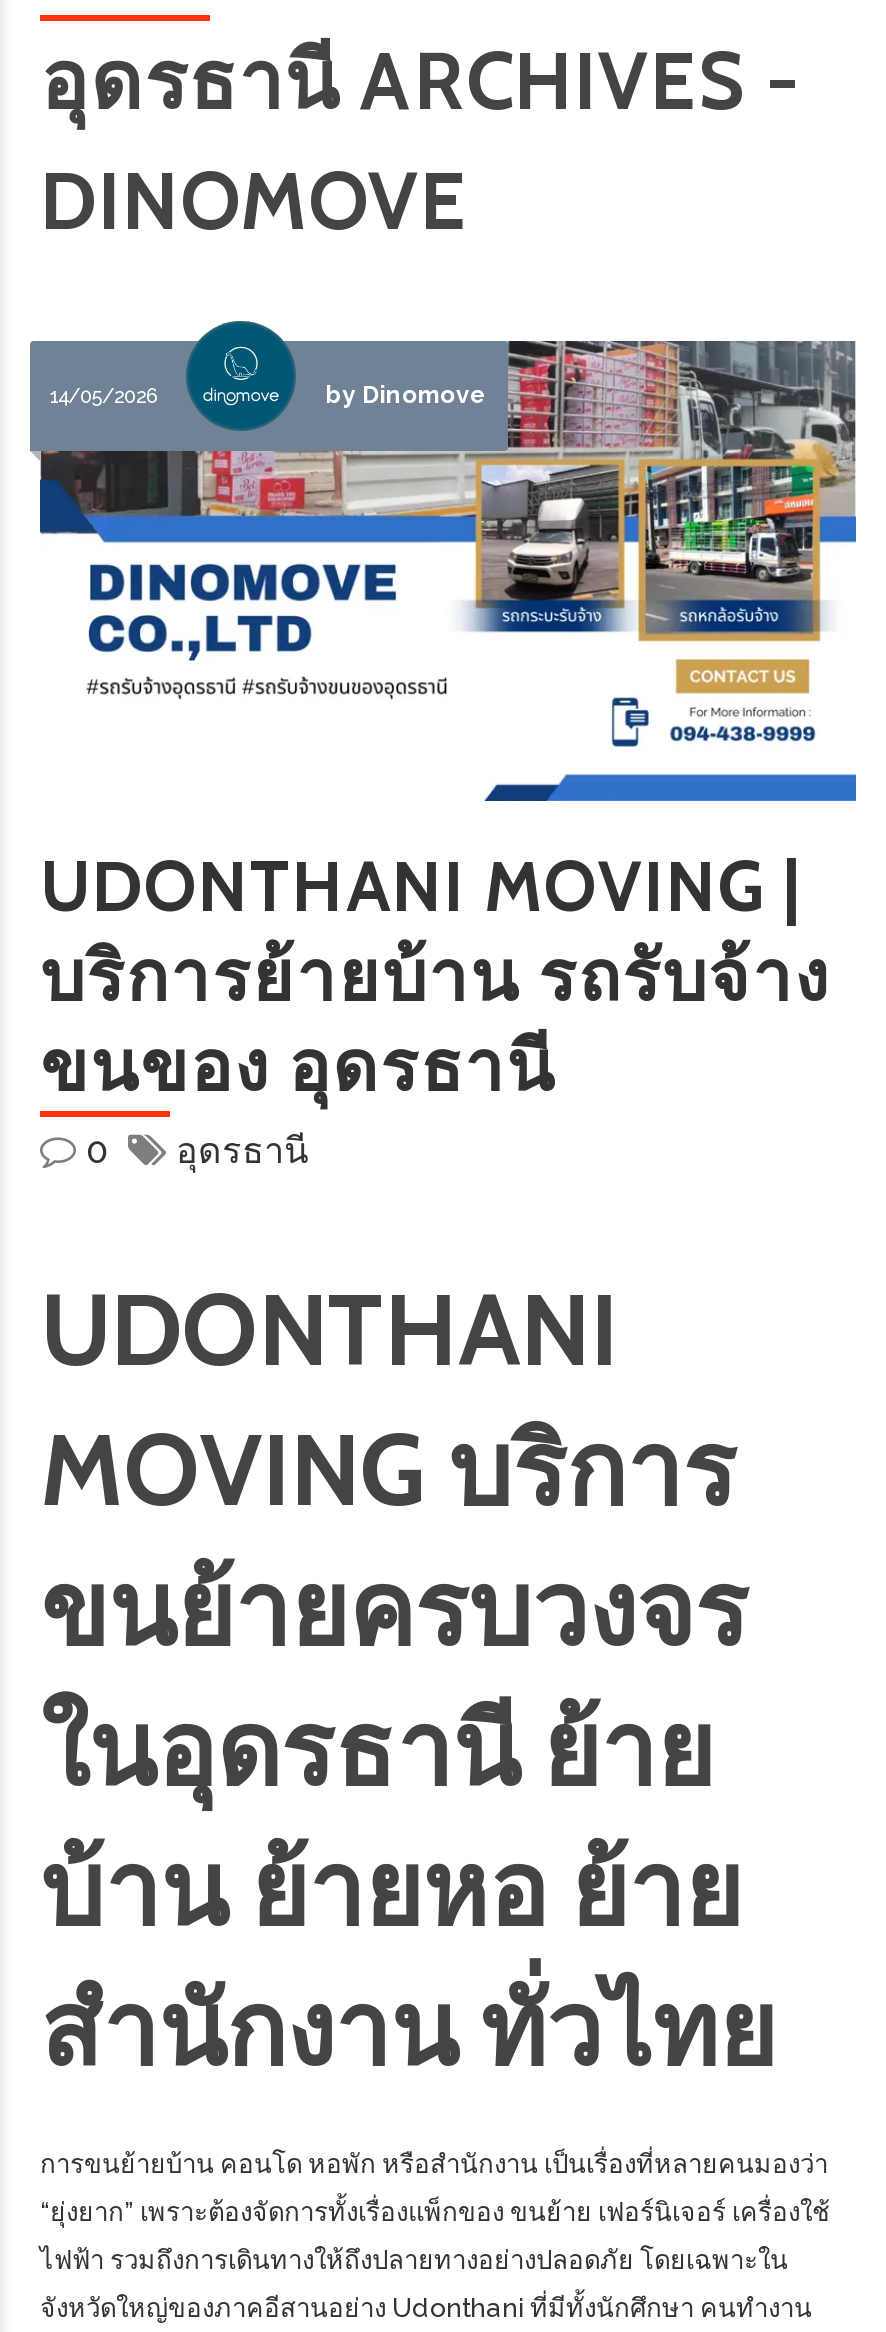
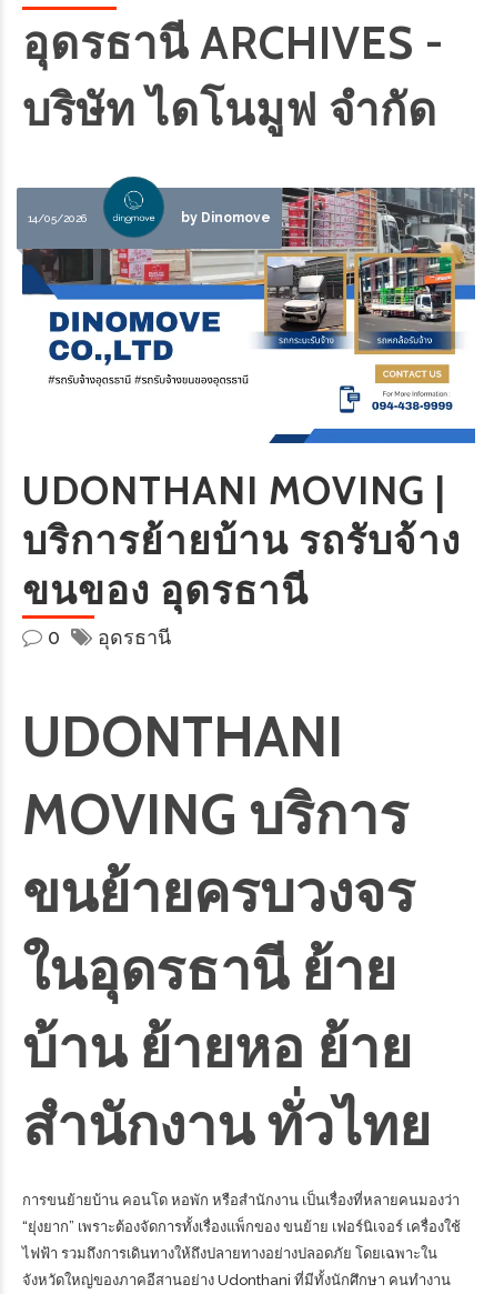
- DINOMOVE
+ บริษัท ไดโนมูฟ จำกัด
